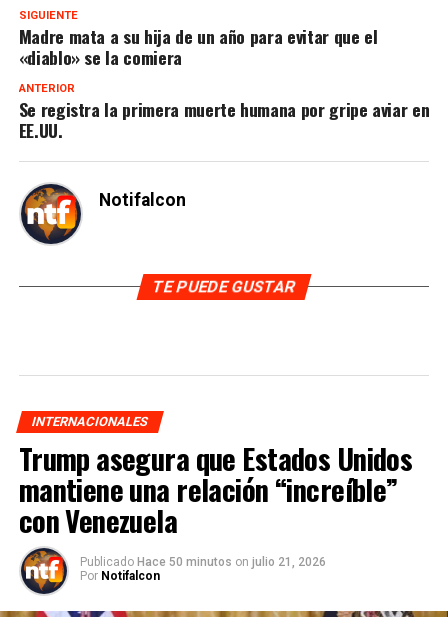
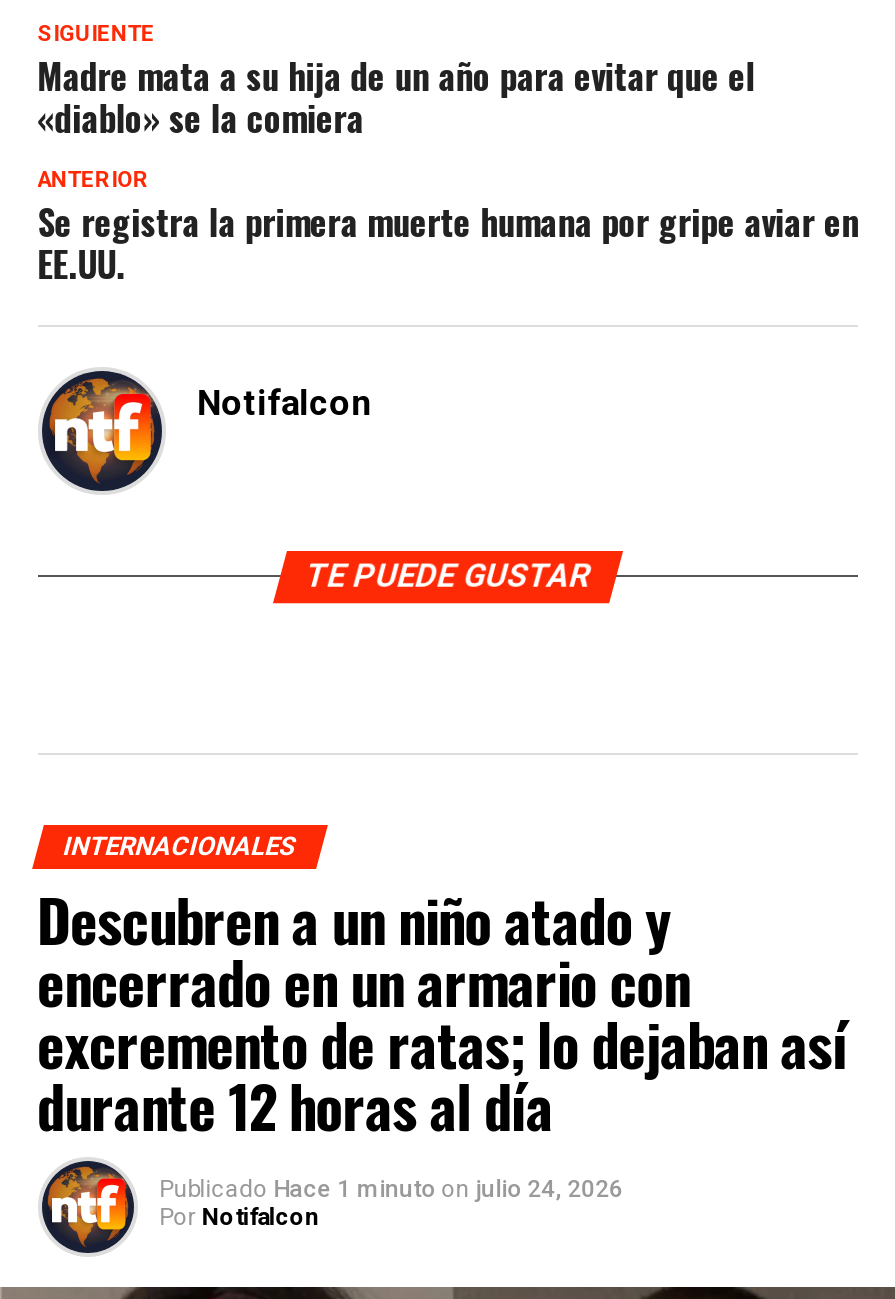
- Trump asegura que Estados Unidos
- mantiene una relación “increíble”
- con Venezuela
- Publicado Hace 50 minutos on julio 21, 2026
+ Descubren a un niño atado y
+ encerrado en un armario con
+ excremento de ratas; lo dejaban así
+ durante 12 horas al día
+ Publicado Hace 1 minuto on julio 24, 2026
